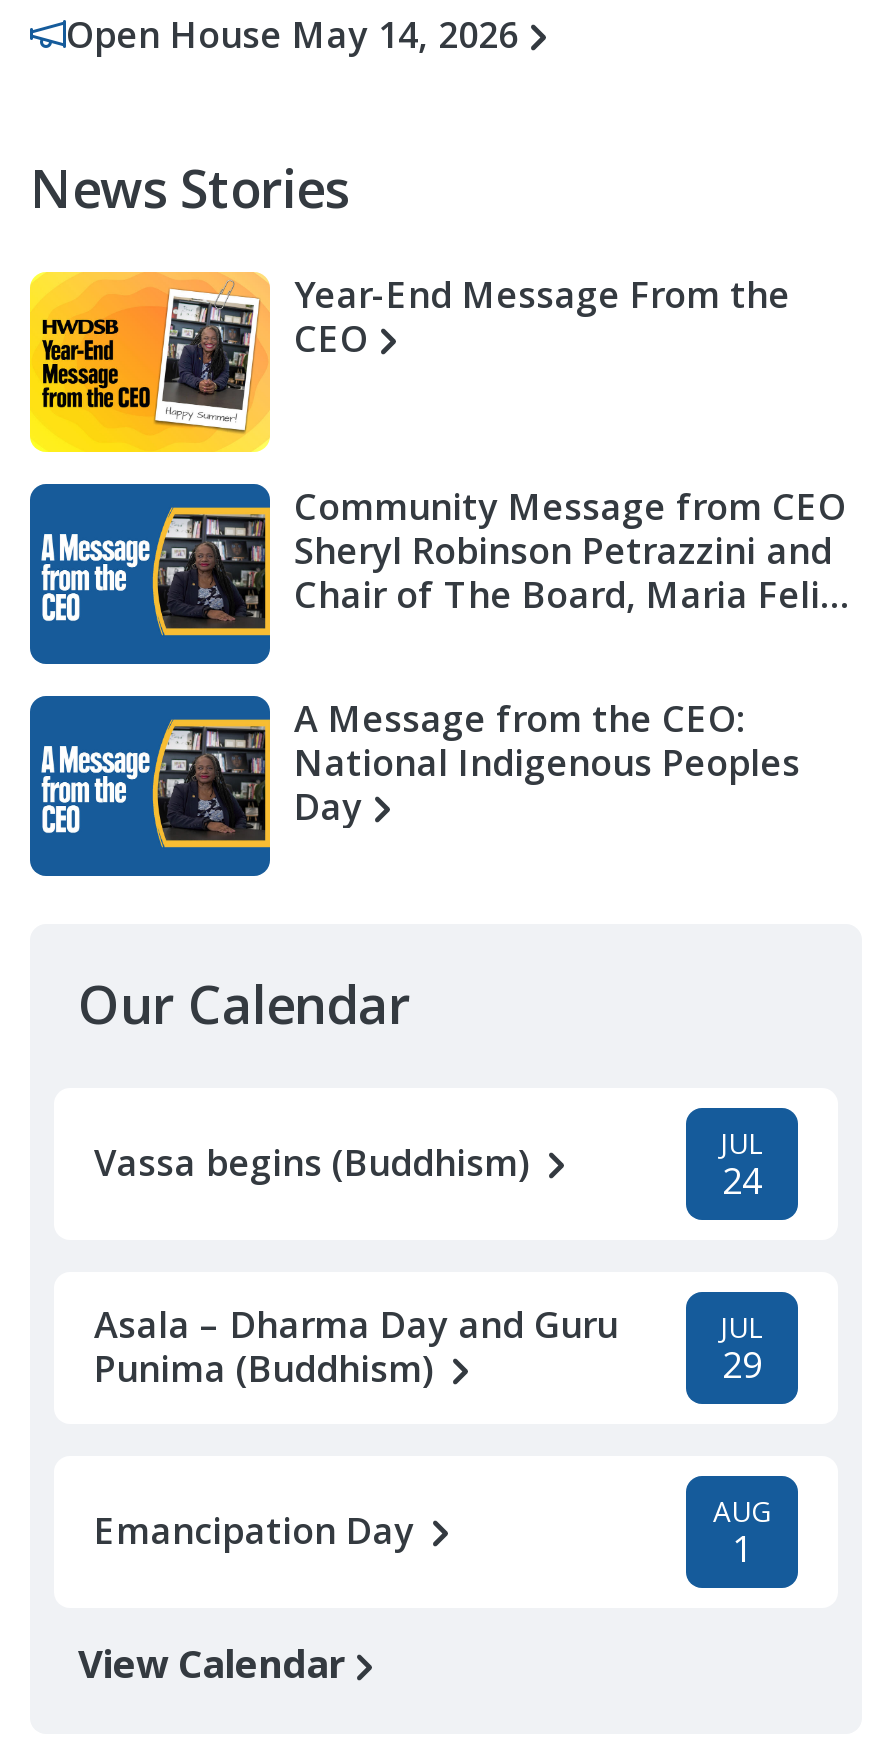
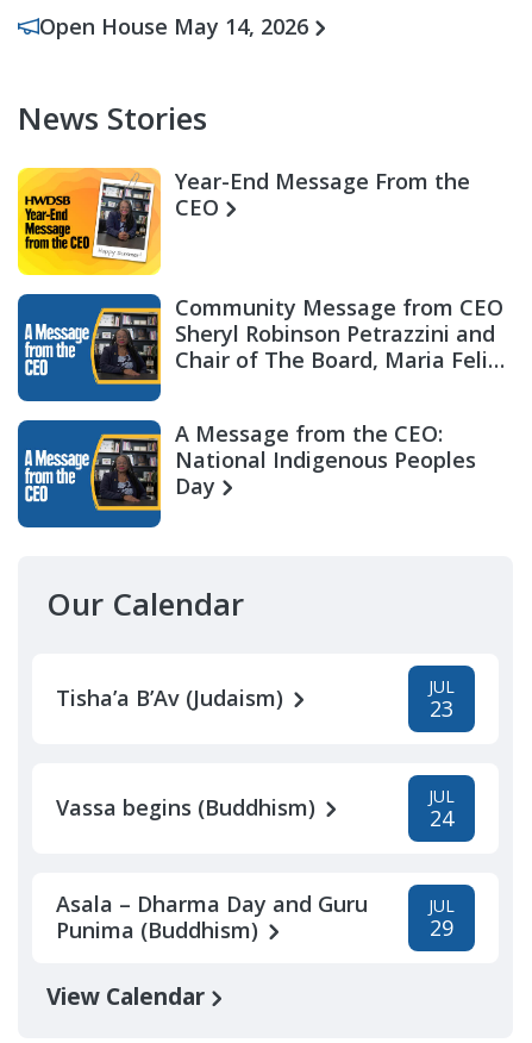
+ Tisha’a B’Av (Judaism)
+ JUL
+ 23

moved down: Vassa begins (Buddhism) | JUL | 24 | Asala – Dharma Day and Guru | Punima (Buddhism) | JUL | 29

- Emancipation Day
- AUG
- 1
